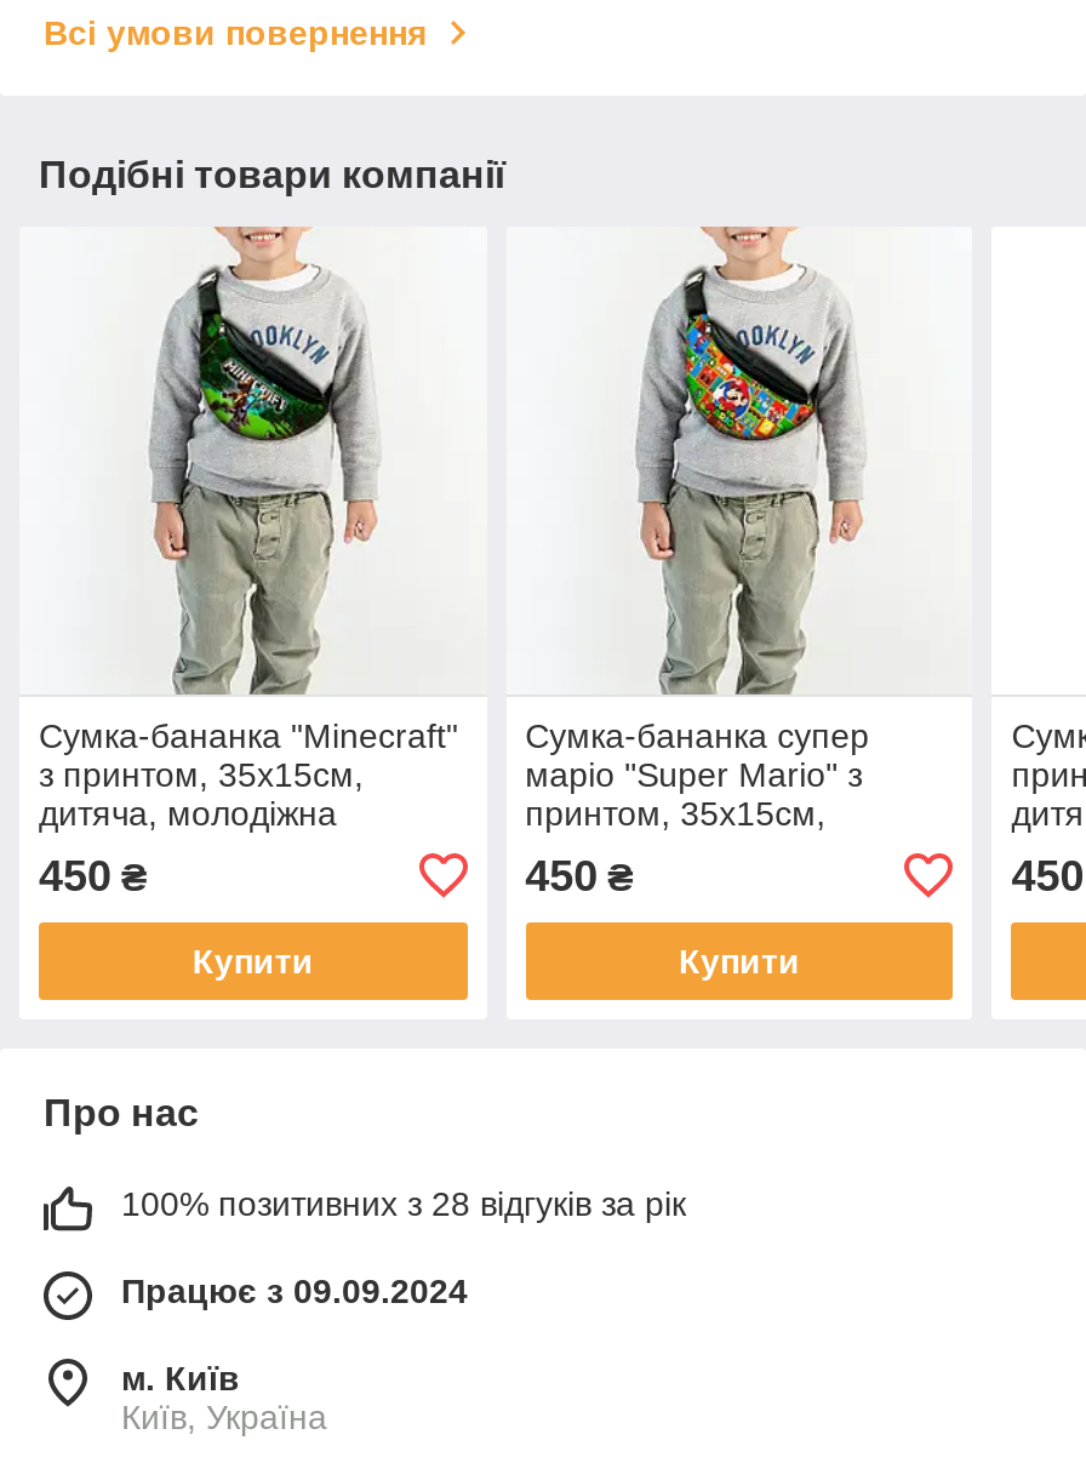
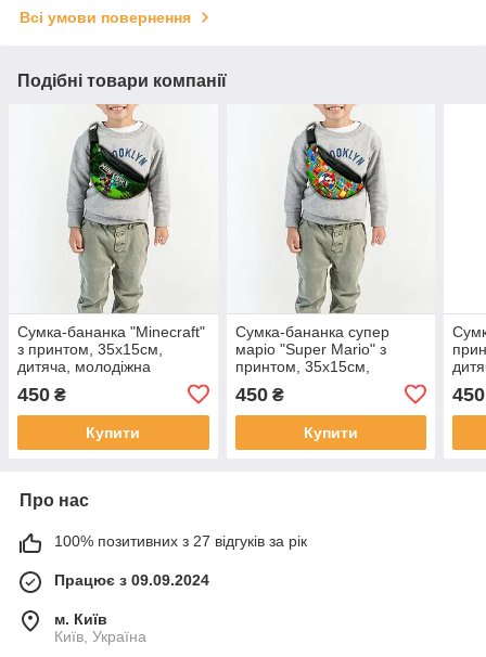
- 100% позитивних з 28 відгуків за рік
+ 100% позитивних з 27 відгуків за рік
